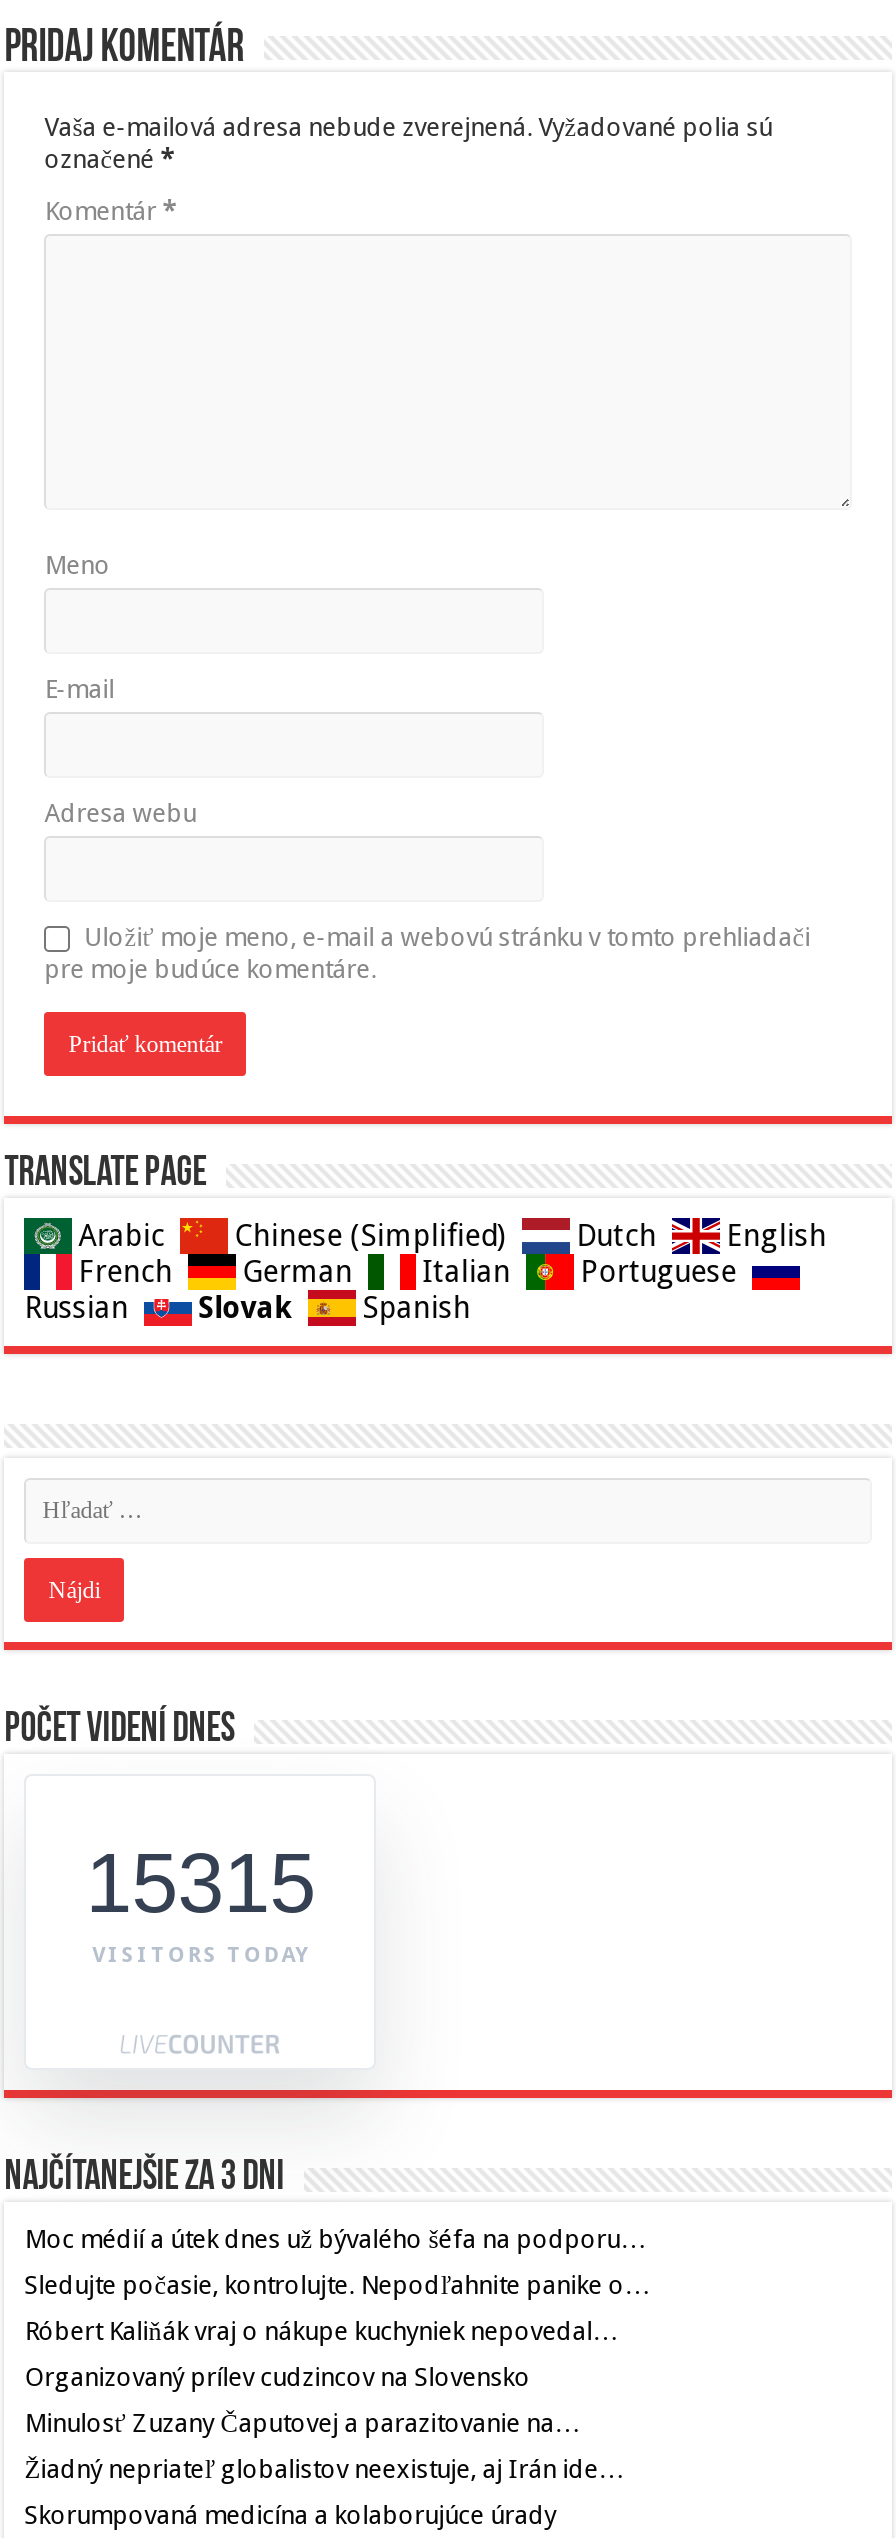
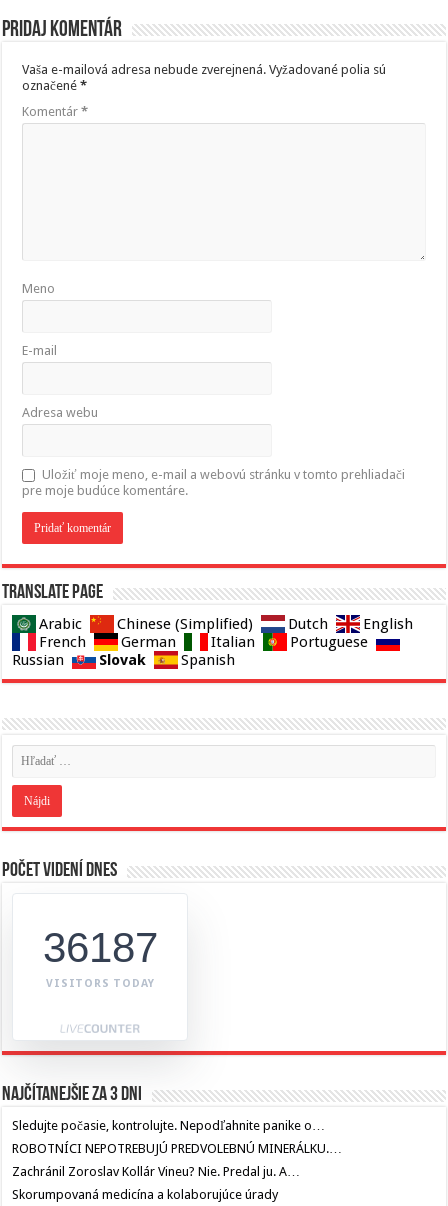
- 15315
+ 36187

- Moc médií a útek dnes už bývalého šéfa na podporu…

- Róbert Kaliňák vraj o nákupe kuchyniek nepovedal…
- Organizovaný prílev cudzincov na Slovensko
- Minulosť Zuzany Čaputovej a parazitovanie na…
- Žiadný nepriateľ globalistov neexistuje, aj Irán ide…
+ ROBOTNÍCI NEPOTREBUJÚ PREDVOLEBNÚ MINERÁLKU.…
+ Zachránil Zoroslav Kollár Vineu? Nie. Predal ju. A…
